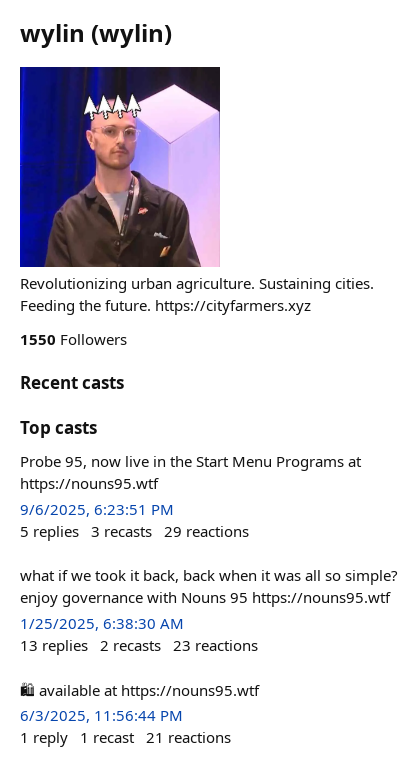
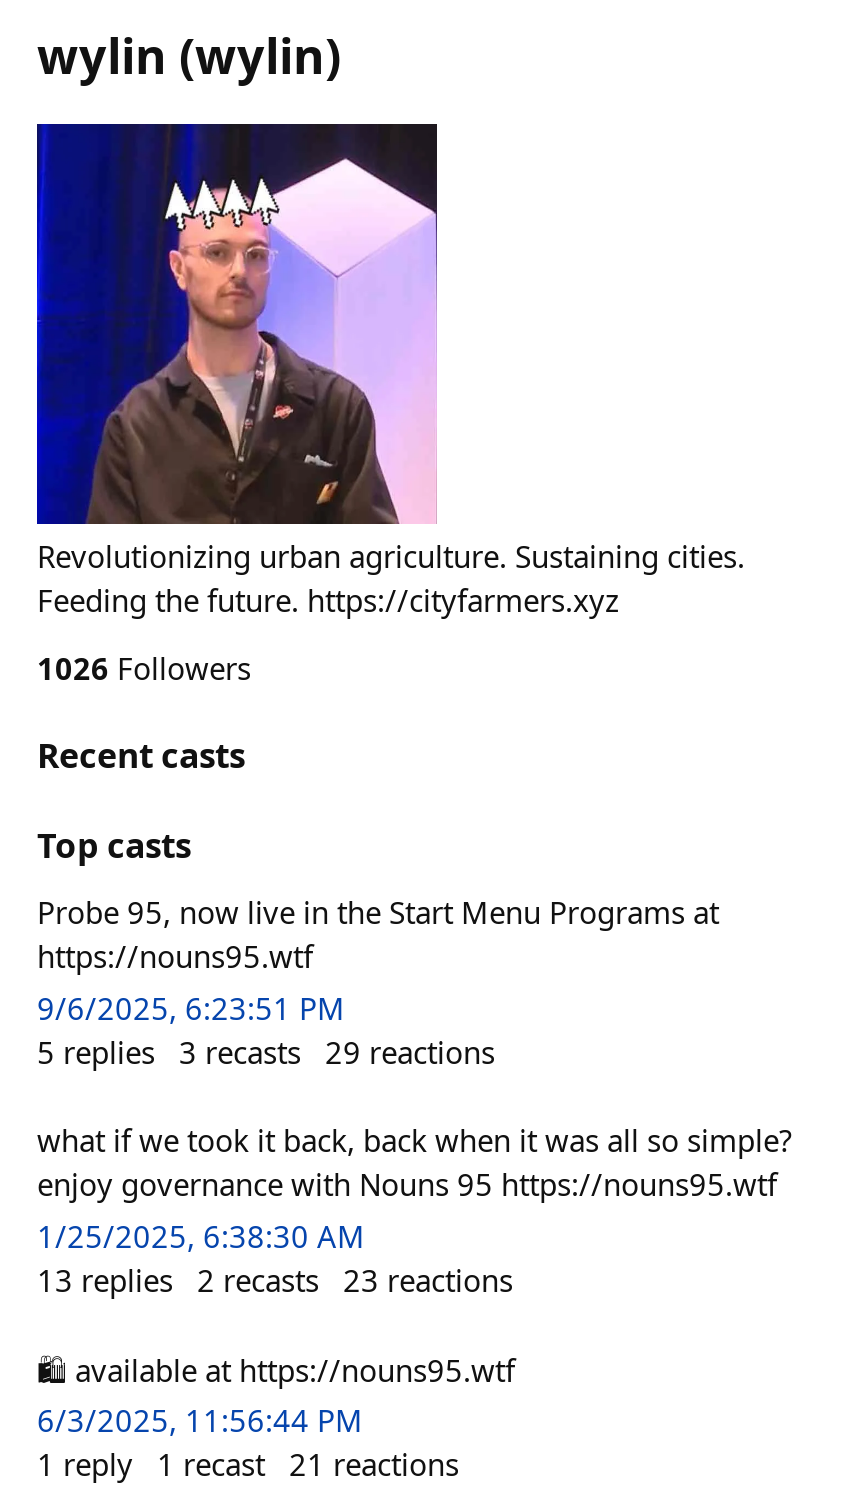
- 1550 Followers
+ 1026 Followers
